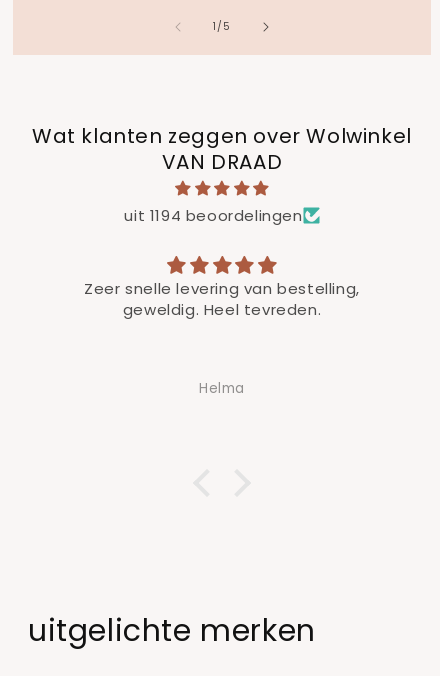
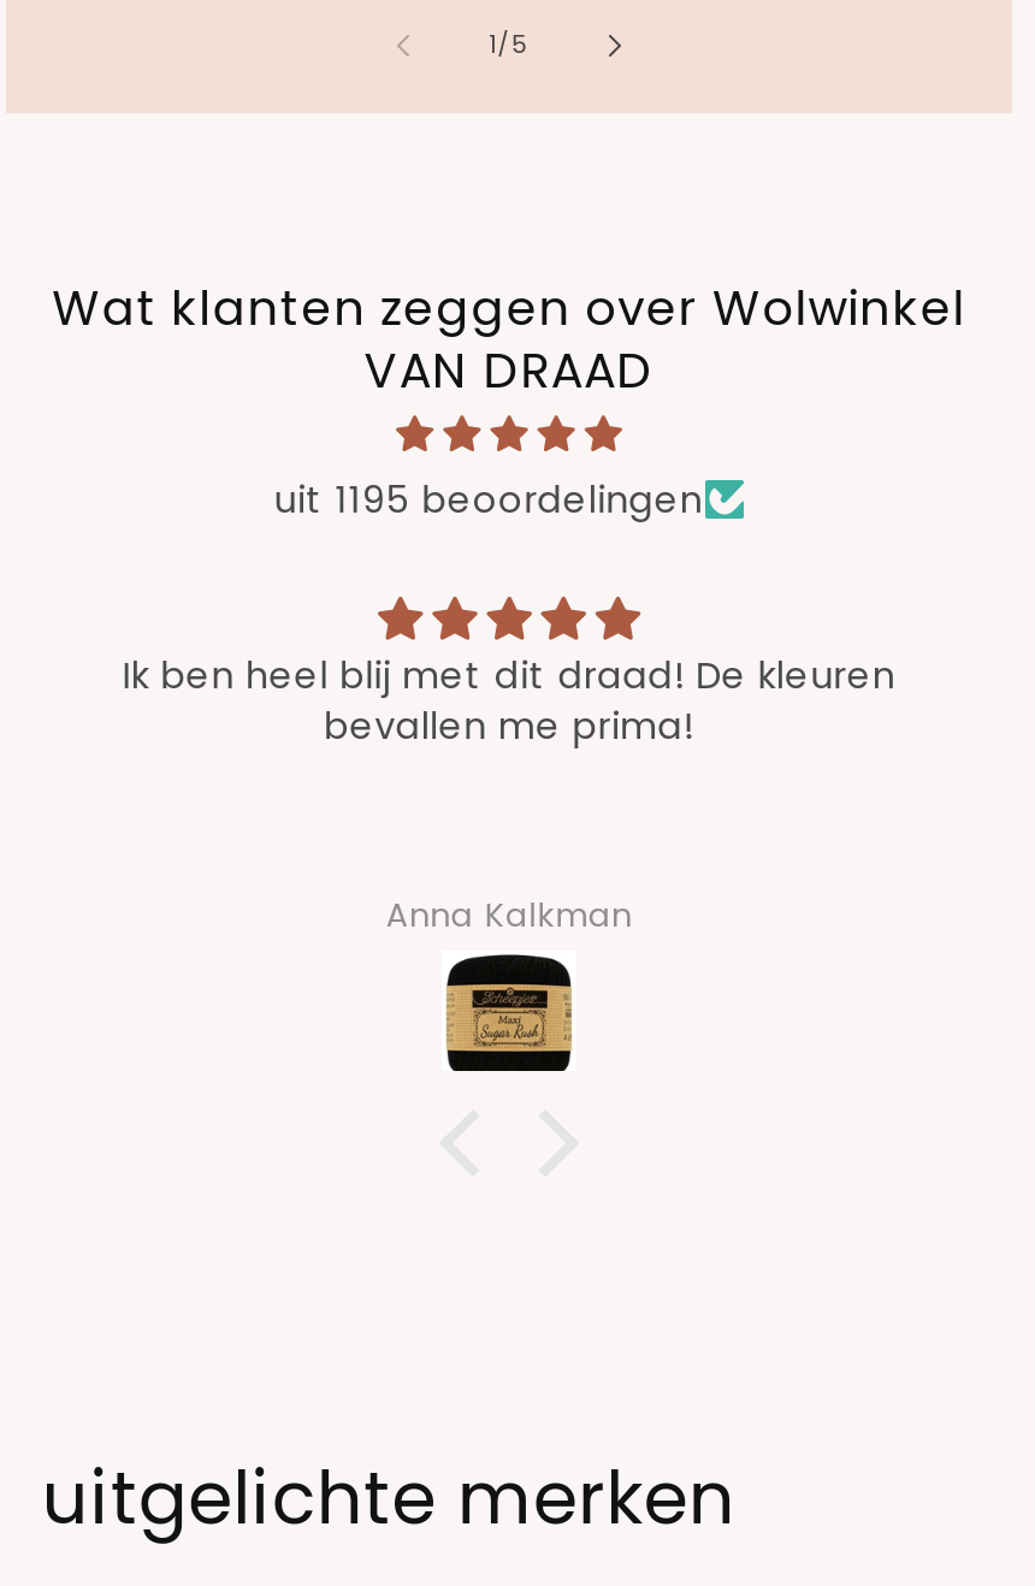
+ [image]

- uit 1194 beoordelingen
+ uit 1195 beoordelingen

- Zeer snelle levering van bestelling,
- geweldig. Heel tevreden.
+ Ik ben heel blij met dit draad! De kleuren
+ bevallen me prima!

- Helma
+ Anna Kalkman
